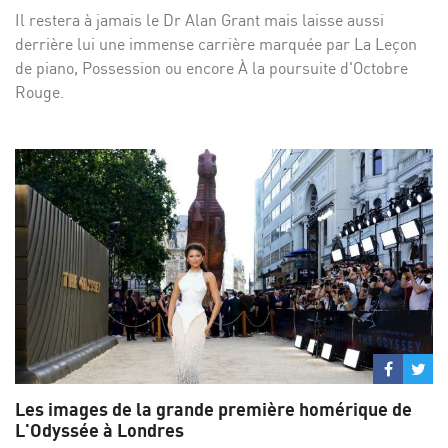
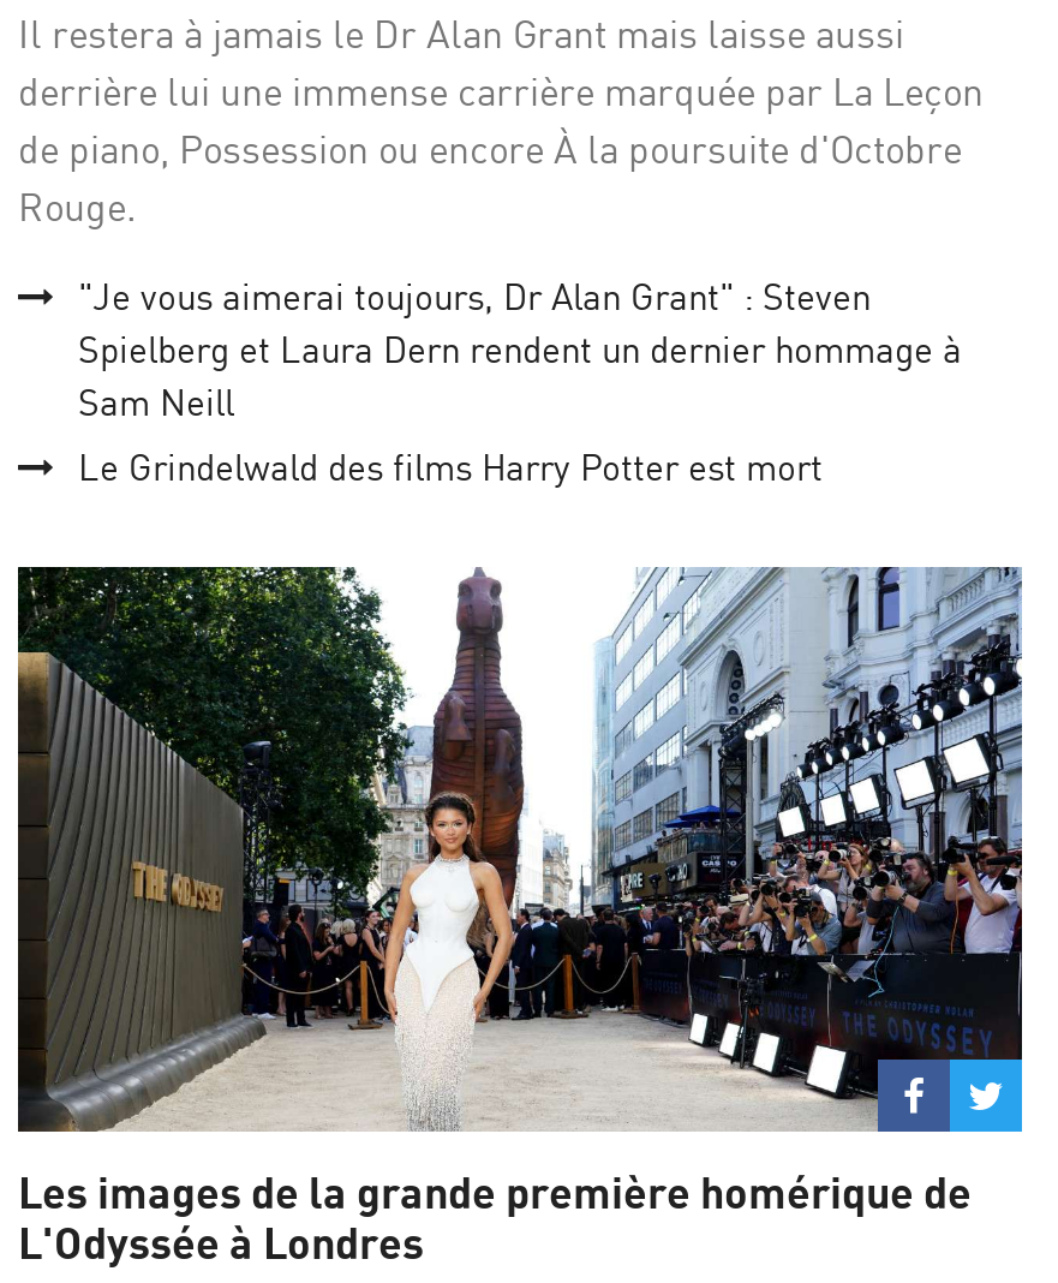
+ "Je vous aimerai toujours, Dr Alan Grant" : Steven
+ Spielberg et Laura Dern rendent un dernier hommage à
+ Sam Neill
+ Le Grindelwald des films Harry Potter est mort
